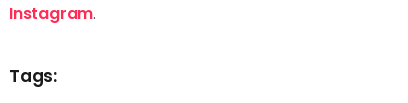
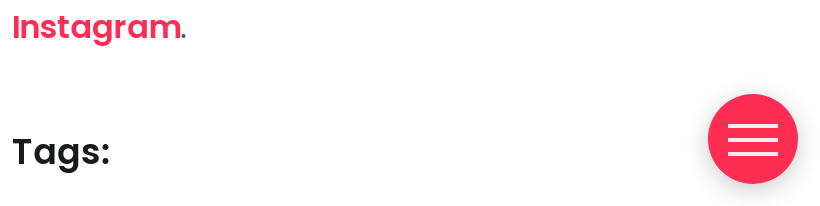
+ [image]
